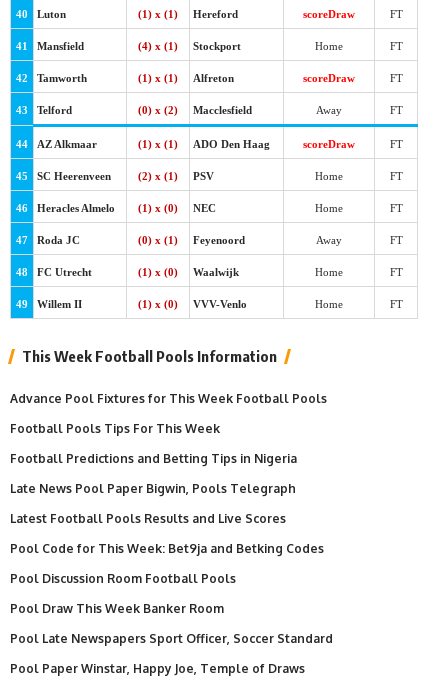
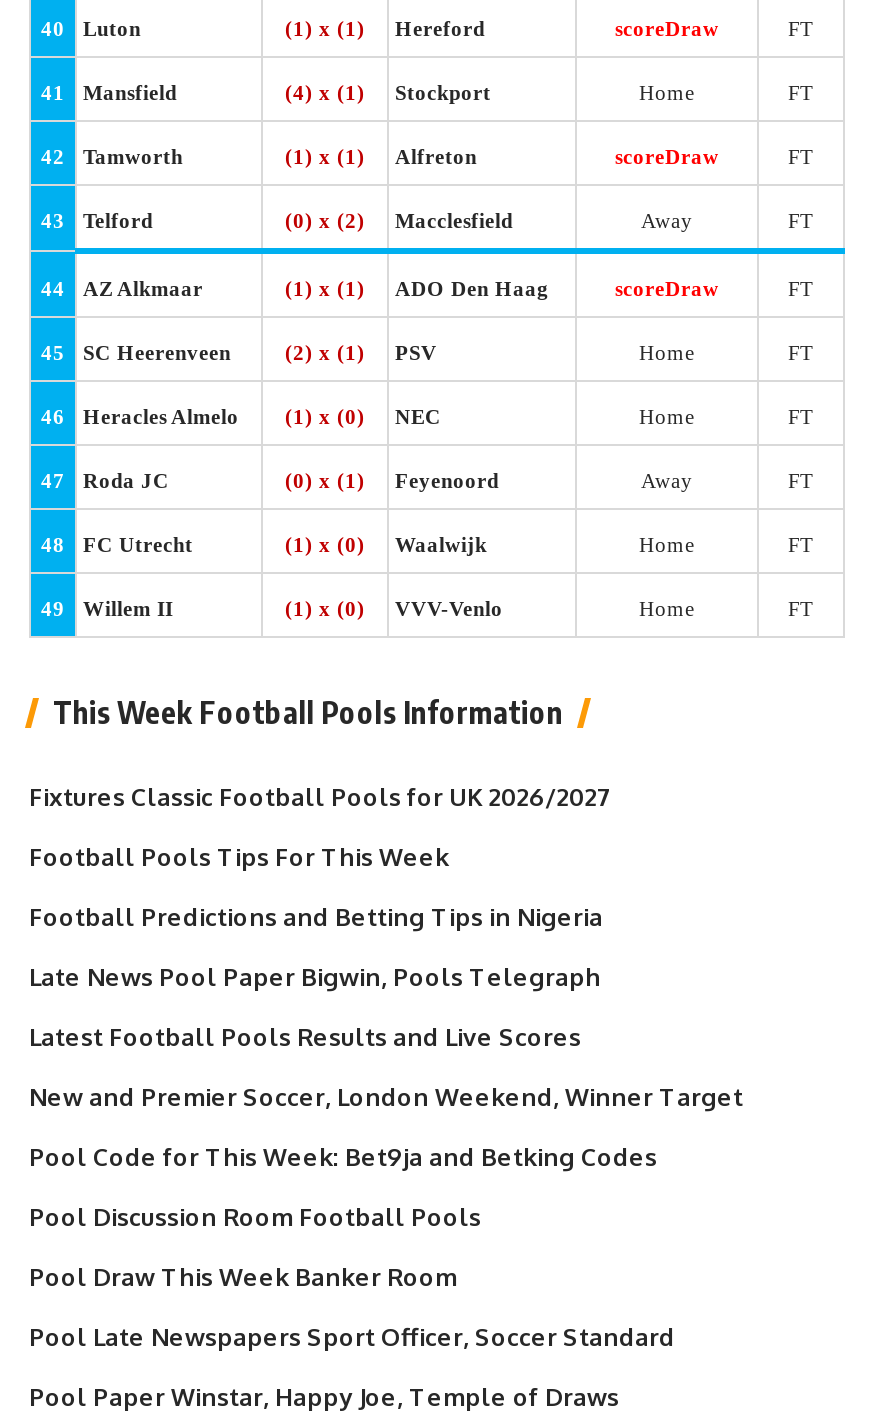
- Advance Pool Fixtures for This Week Football Pools
+ Fixtures Classic Football Pools for UK 2026/2027

+ New and Premier Soccer, London Weekend, Winner Target
